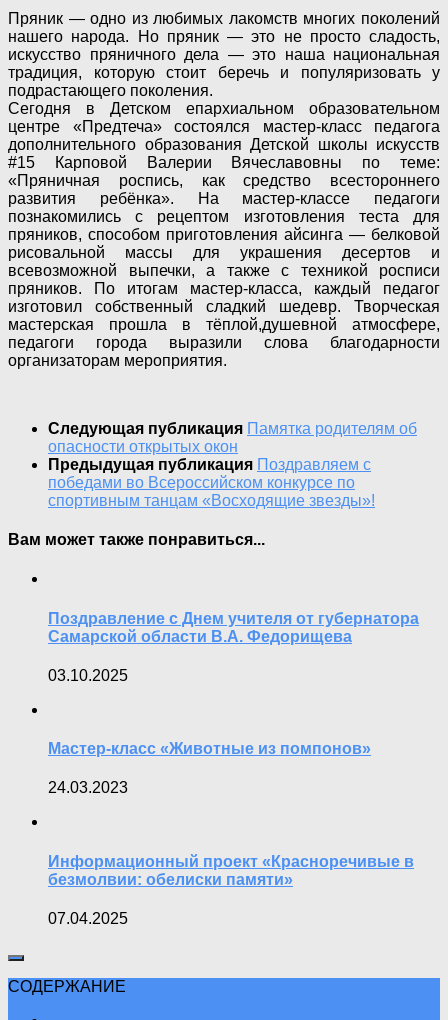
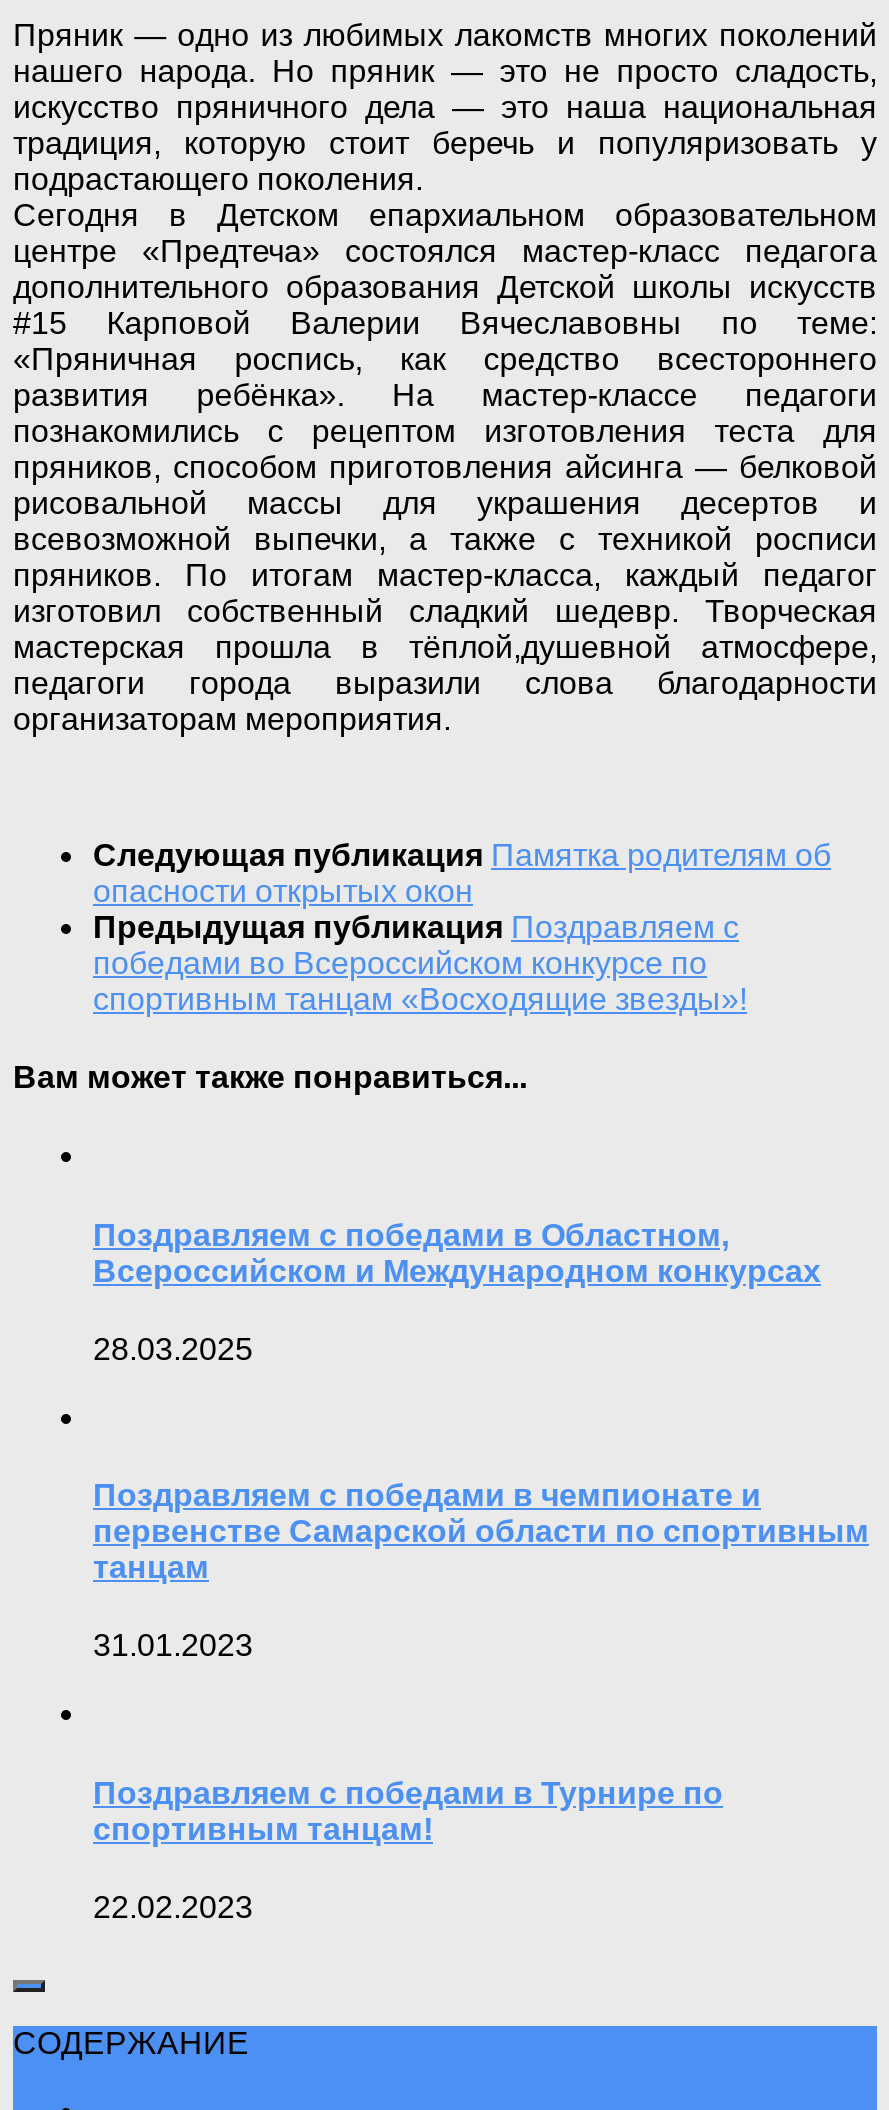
- Поздравление с Днем учителя от губернатора
- Самарской области В.А. Федорищева
+ Поздравляем с победами в Областном,
+ Всероссийском и Международном конкурсах

- 03.10.2025
+ 28.03.2025

- Мастер-класс «Животные из помпонов»
+ Поздравляем с победами в чемпионате и
+ первенстве Самарской области по спортивным
+ танцам

- 24.03.2023
+ 31.01.2023

- Информационный проект «Красноречивые в
- безмолвии: обелиски памяти»
+ Поздравляем с победами в Турнире по
+ спортивным танцам!

- 07.04.2025
+ 22.02.2023
